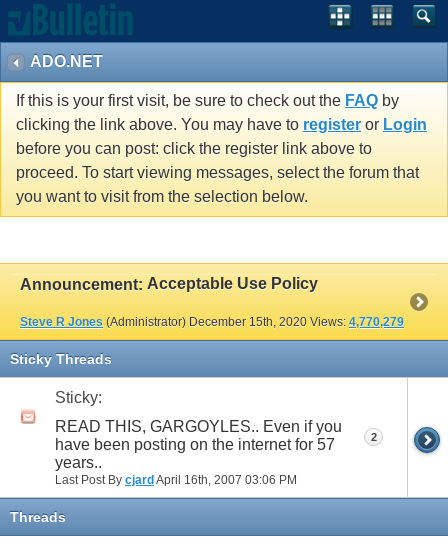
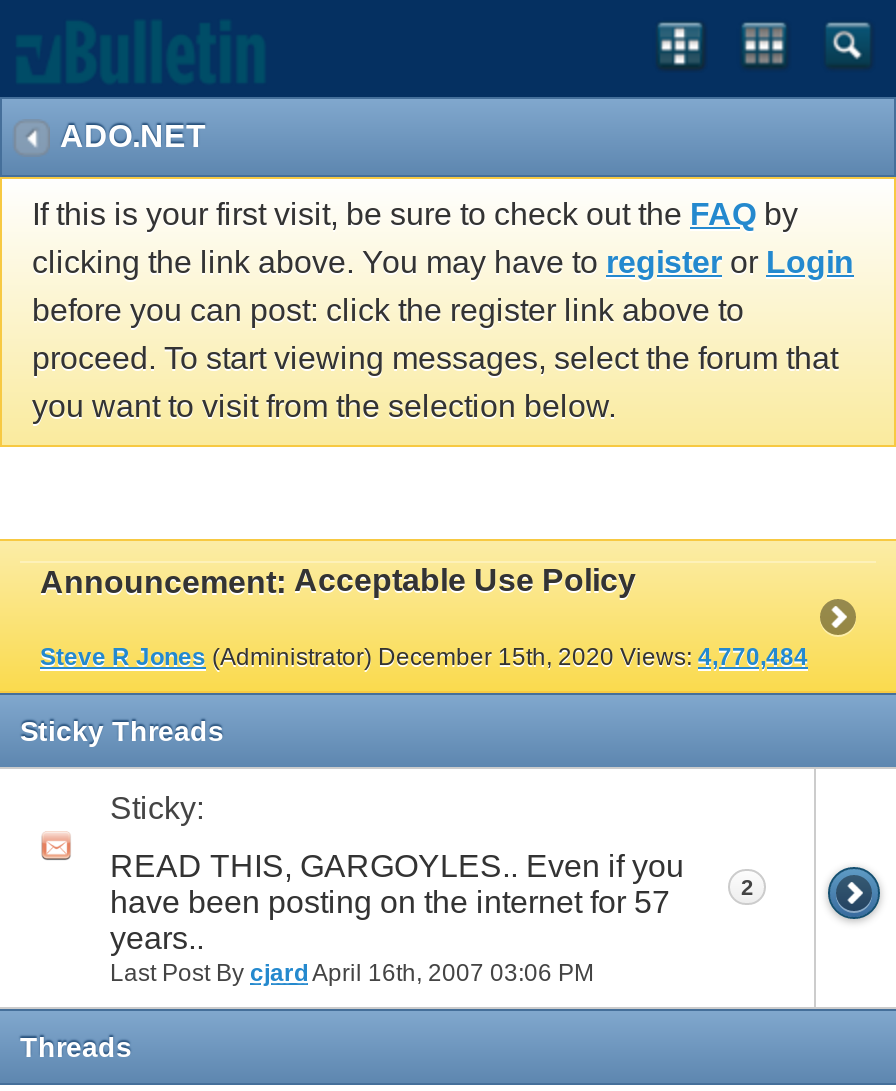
- Steve R Jones (Administrator) December 15th, 2020 Views: 4,770,279
+ Steve R Jones (Administrator) December 15th, 2020 Views: 4,770,484
